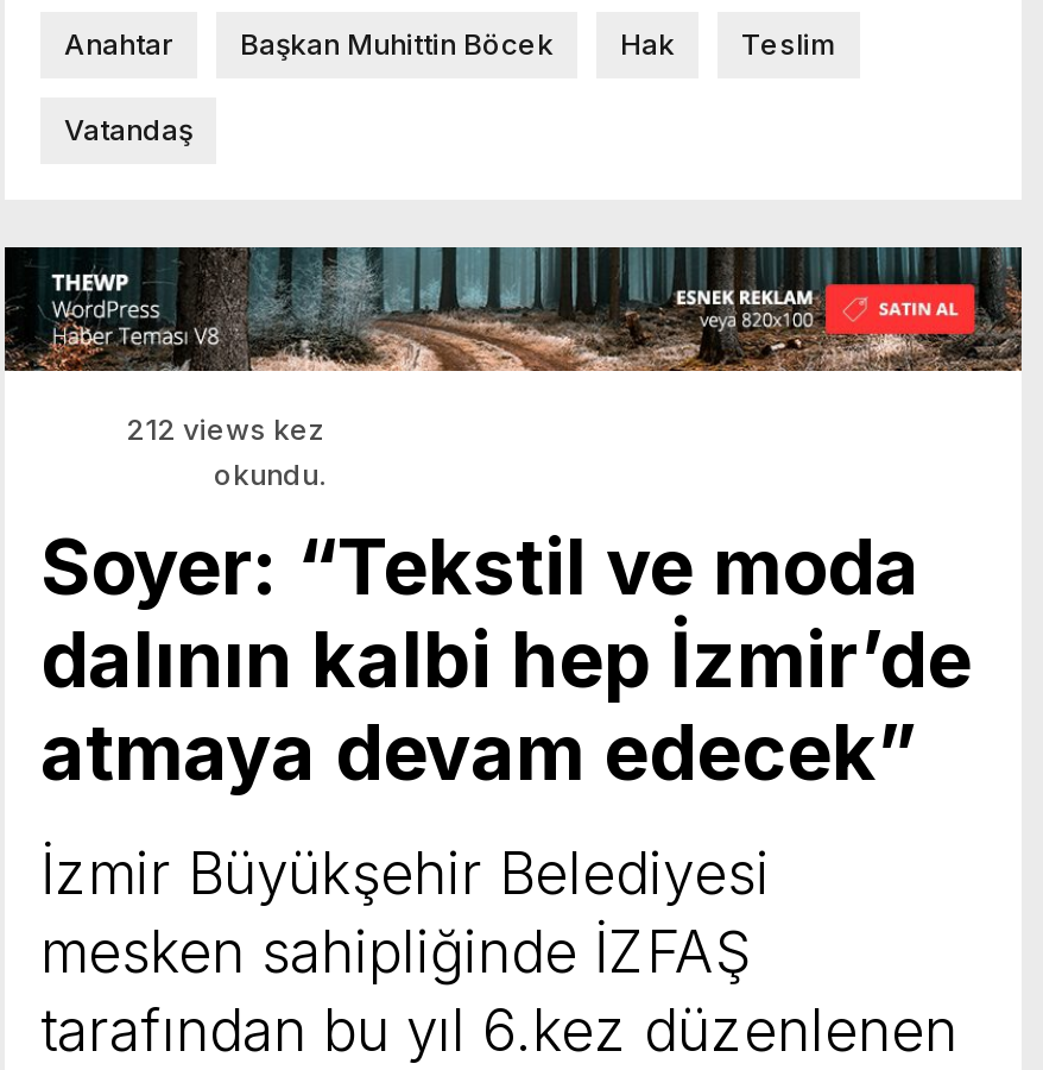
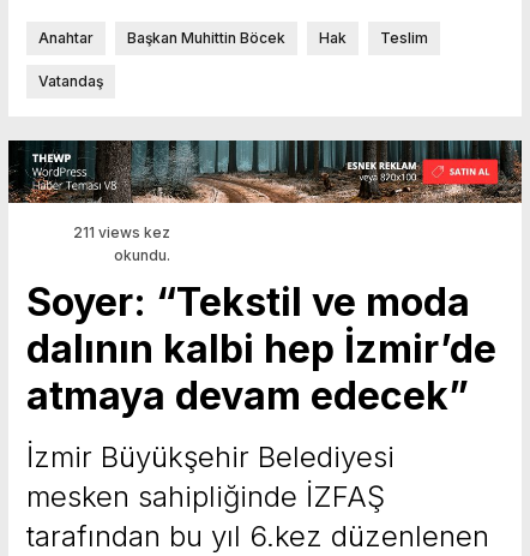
- 212 views kez
+ 211 views kez
